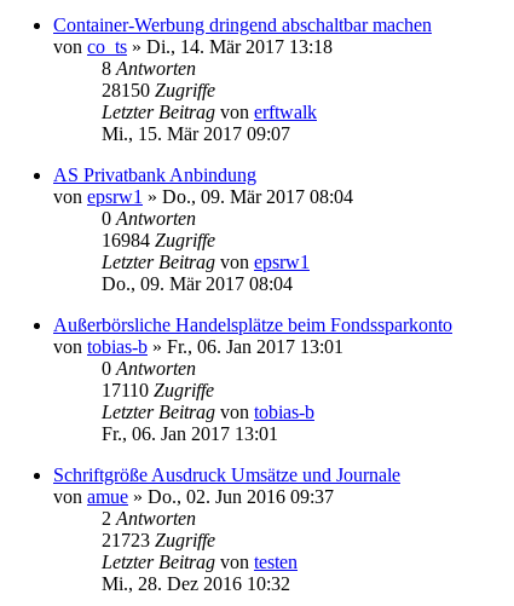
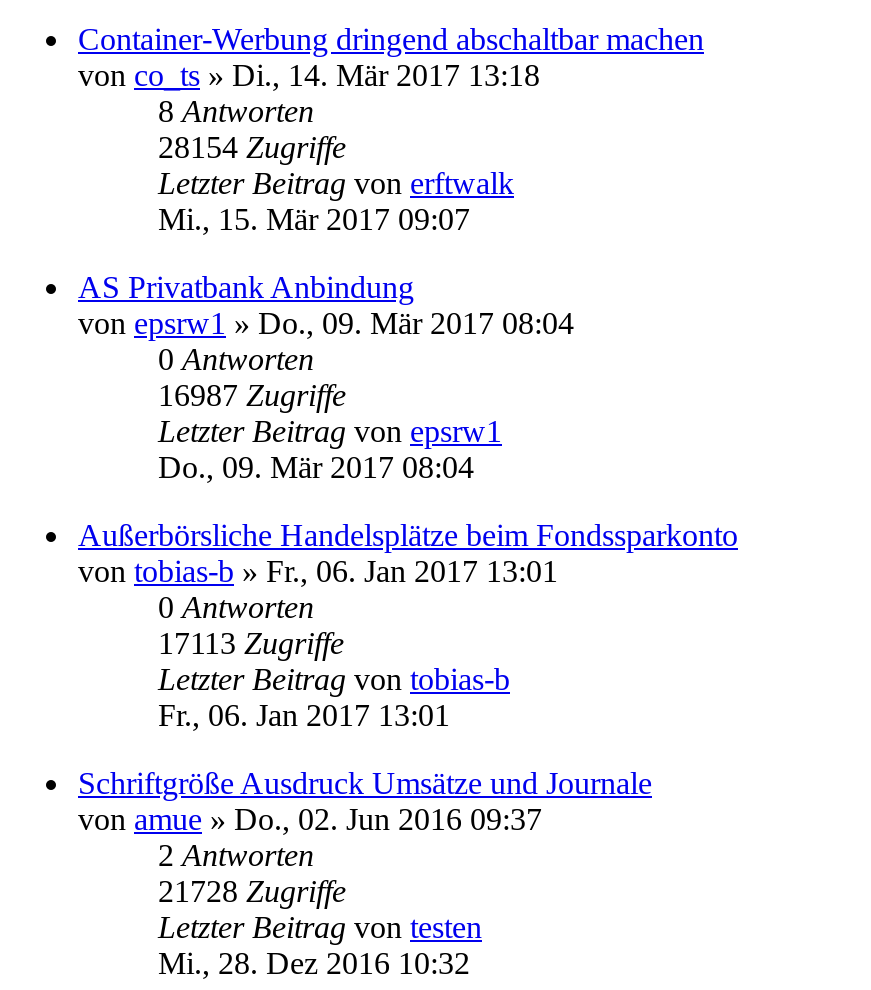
- 28150 Zugriffe
+ 28154 Zugriffe

- 16984 Zugriffe
+ 16987 Zugriffe

- 17110 Zugriffe
+ 17113 Zugriffe

- 21723 Zugriffe
+ 21728 Zugriffe
